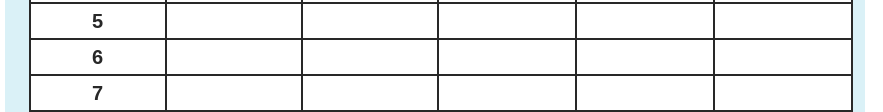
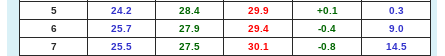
+ 24.2
+ 28.4
+ 29.9
+ +0.1
+ 0.3

+ 25.7
+ 27.9
+ 29.4
+ -0.4
+ 9.0

+ 25.5
+ 27.5
+ 30.1
+ -0.8
+ 14.5
